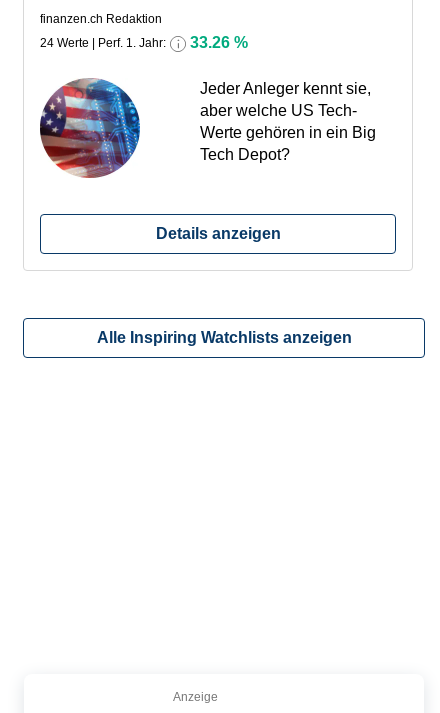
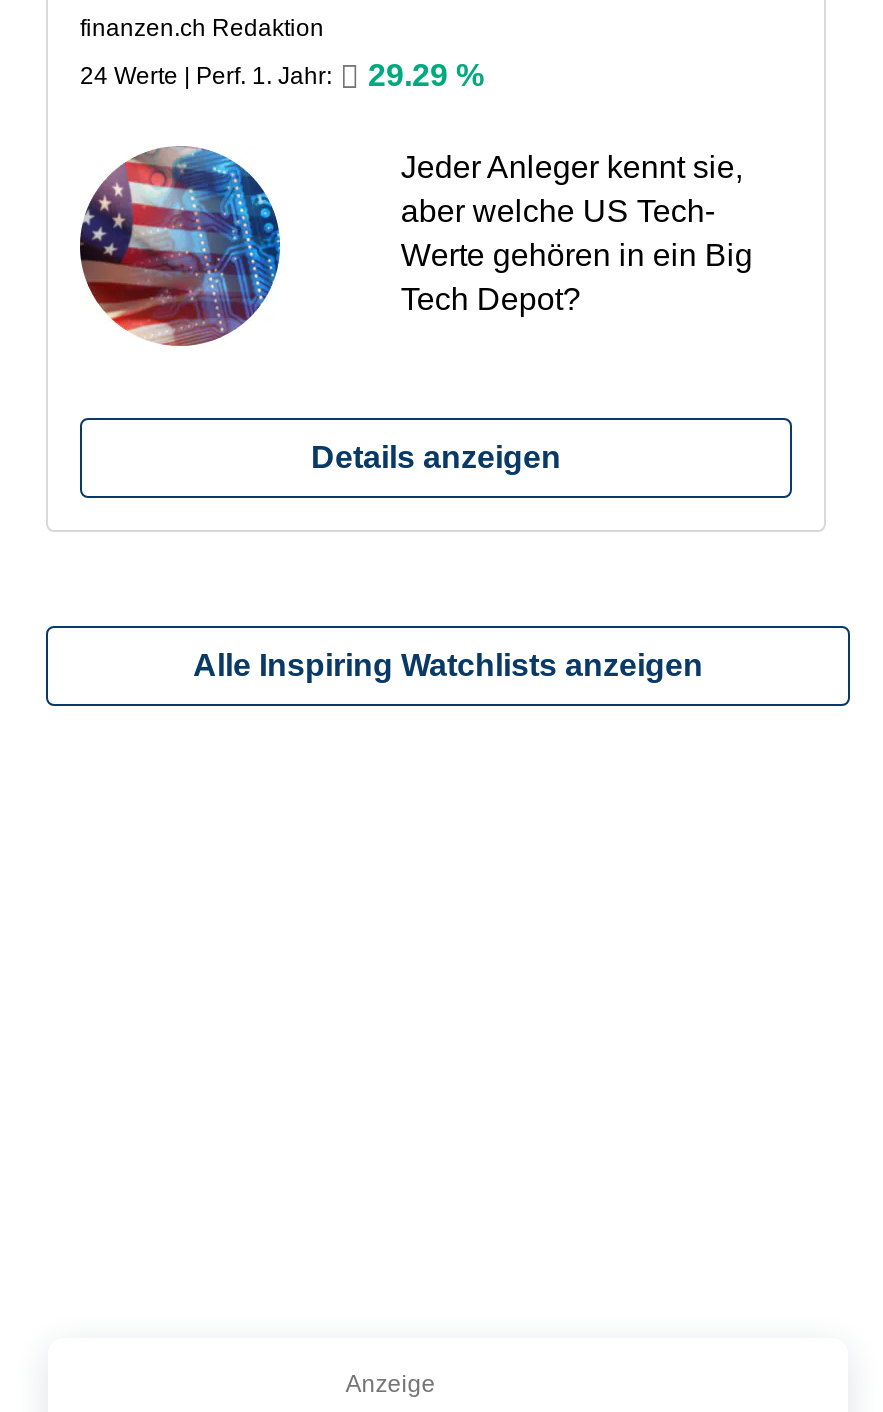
- 33.26 %
+ 29.29 %
